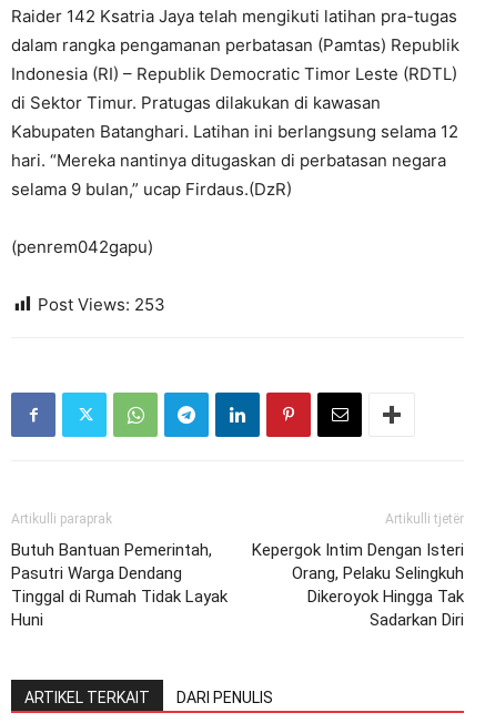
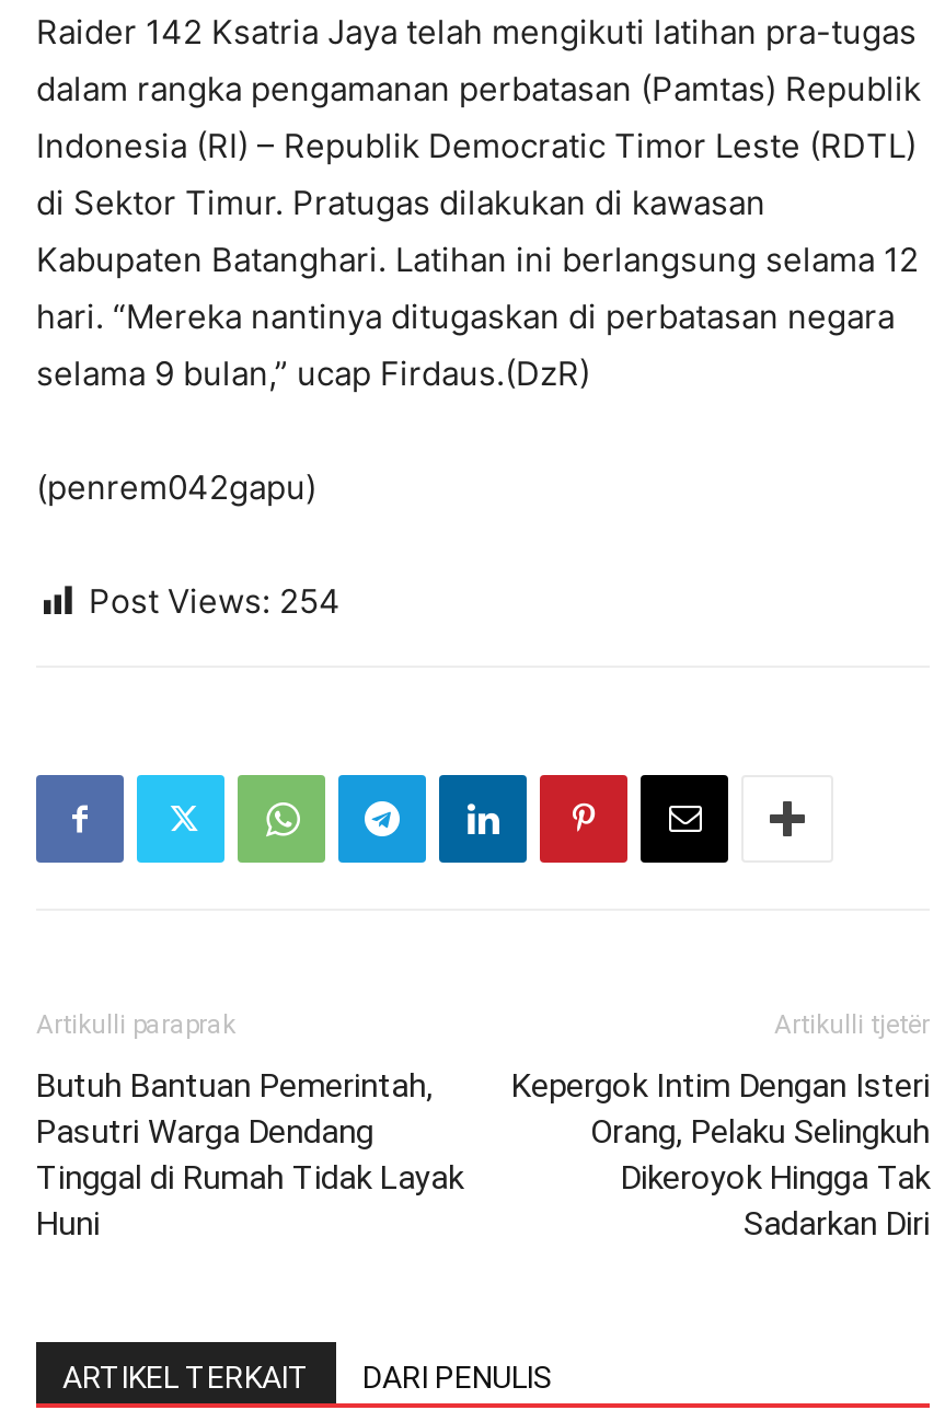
- Post Views: 253
+ Post Views: 254
